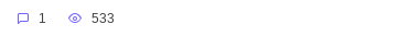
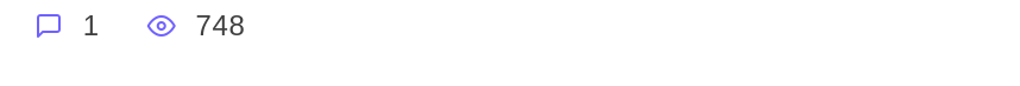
- 533
+ 748
